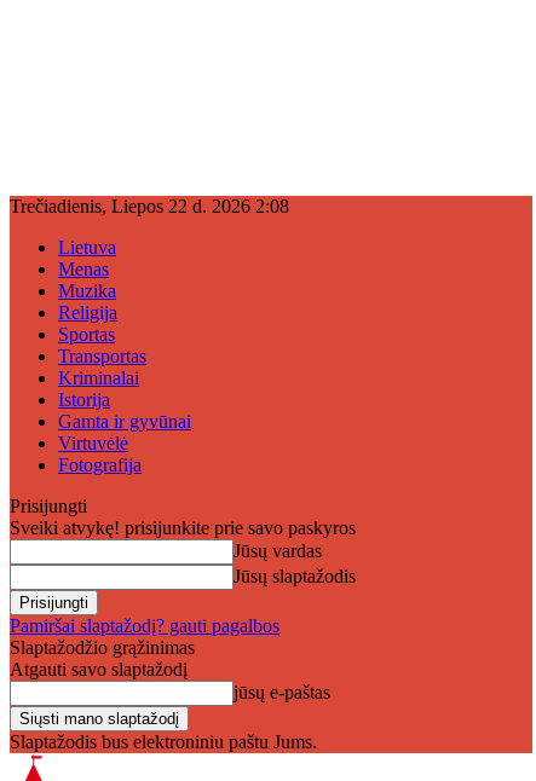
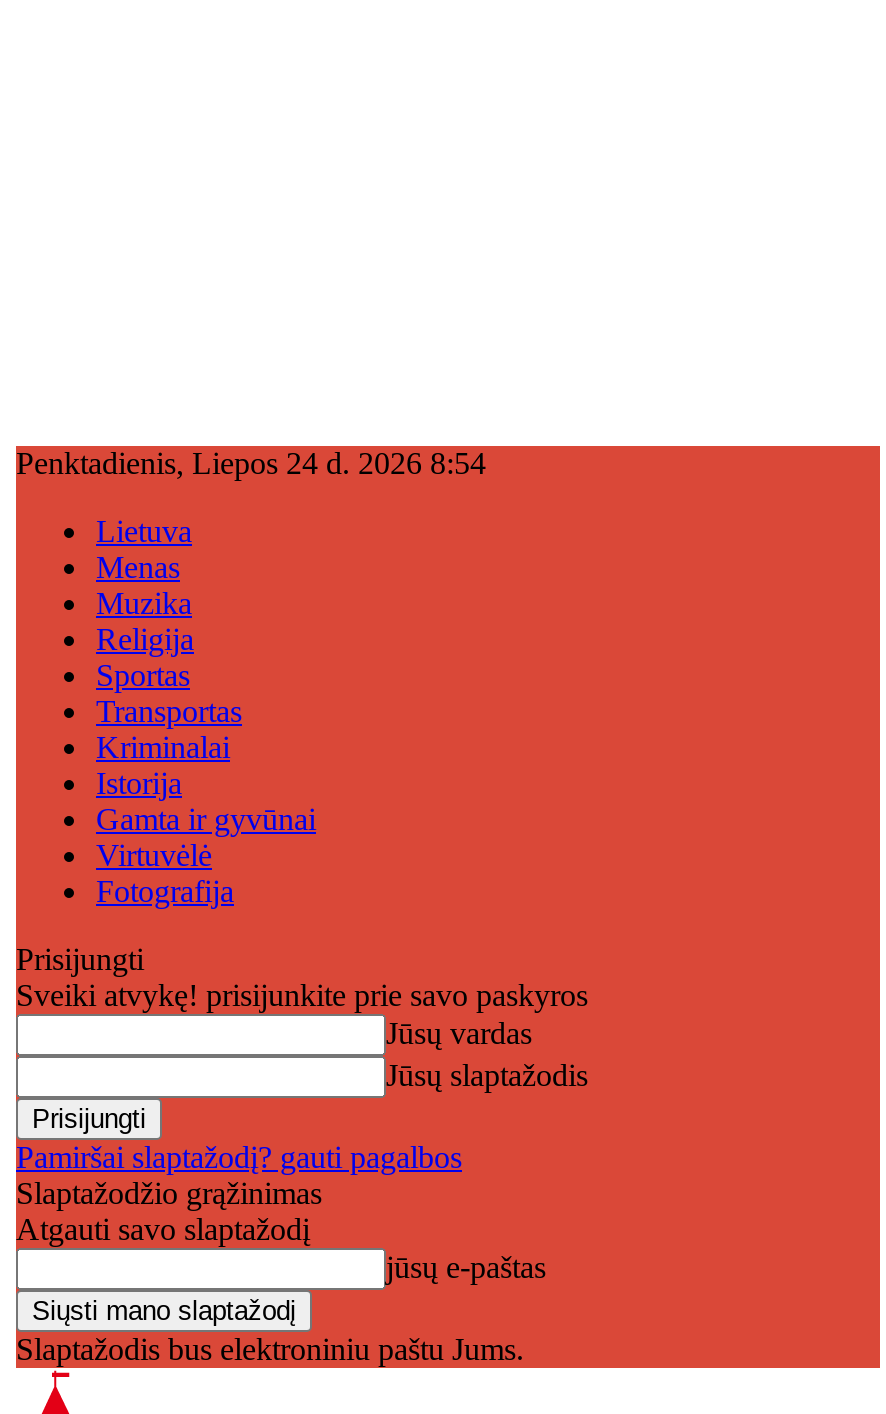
- Trečiadienis, Liepos 22 d. 2026 2:08
+ Penktadienis, Liepos 24 d. 2026 8:54
